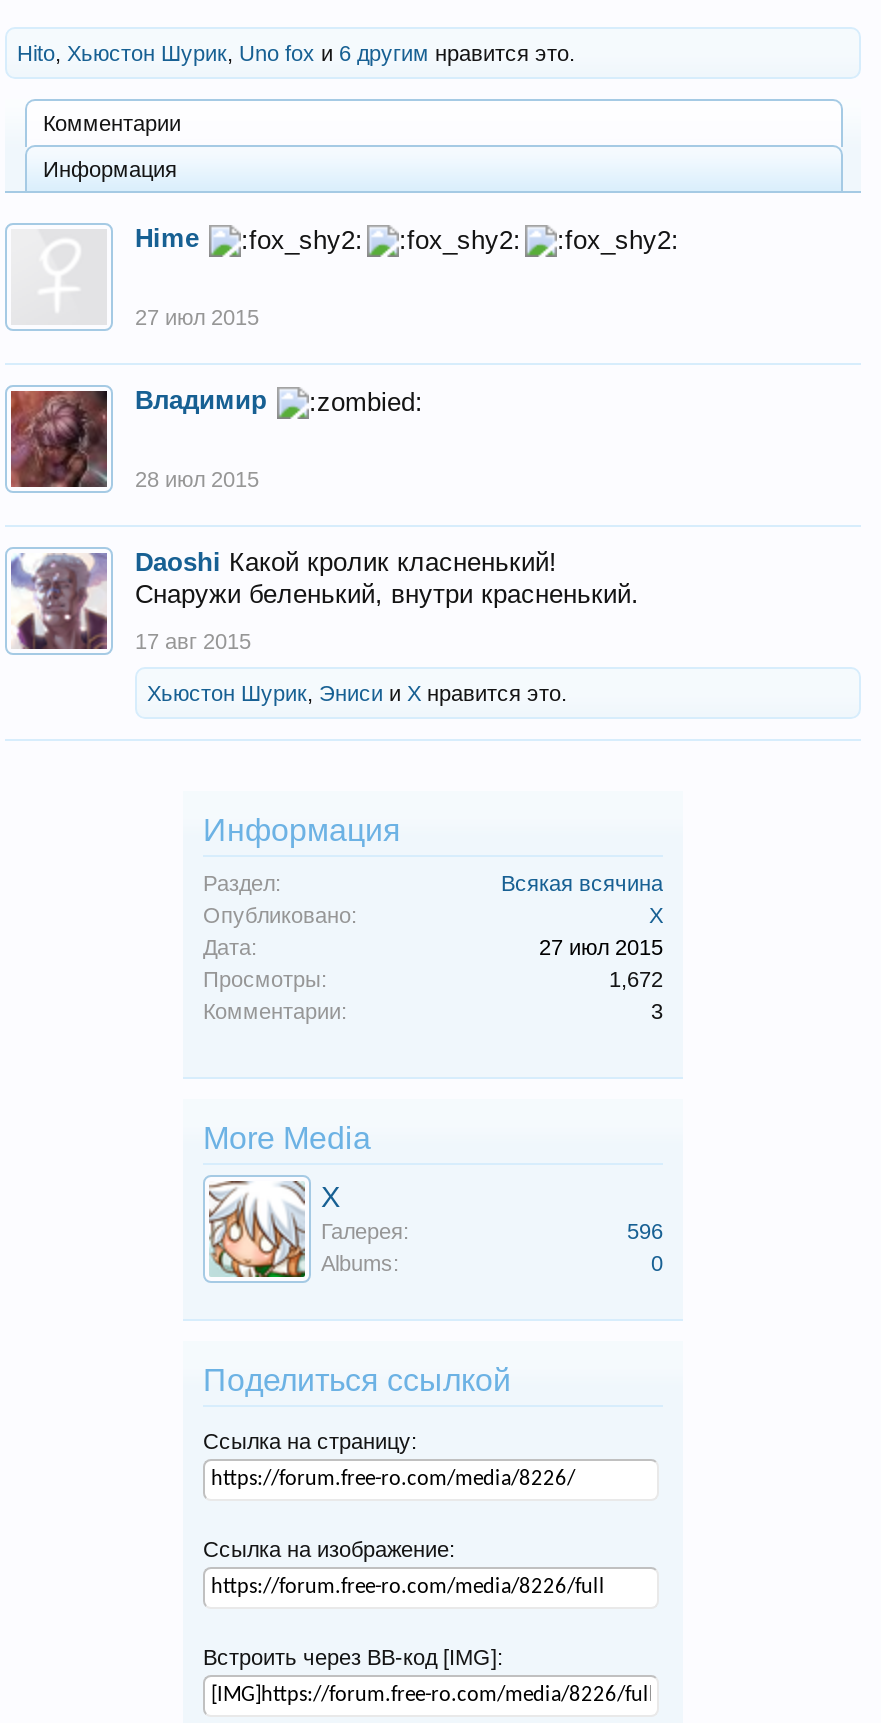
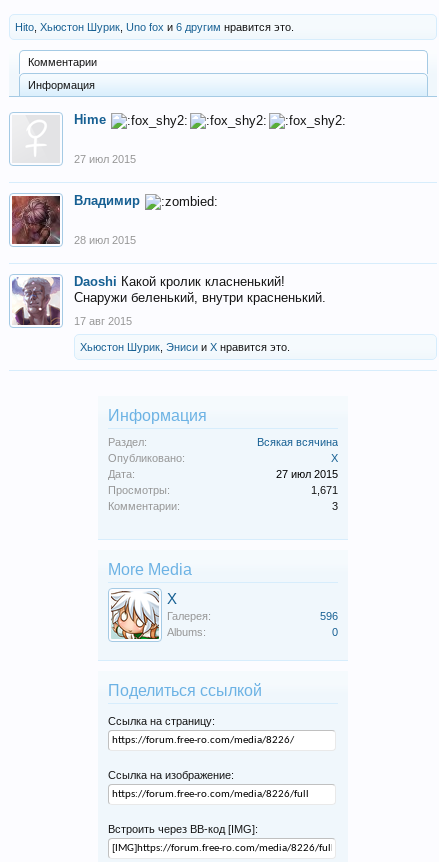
- 1,672
+ 1,671
